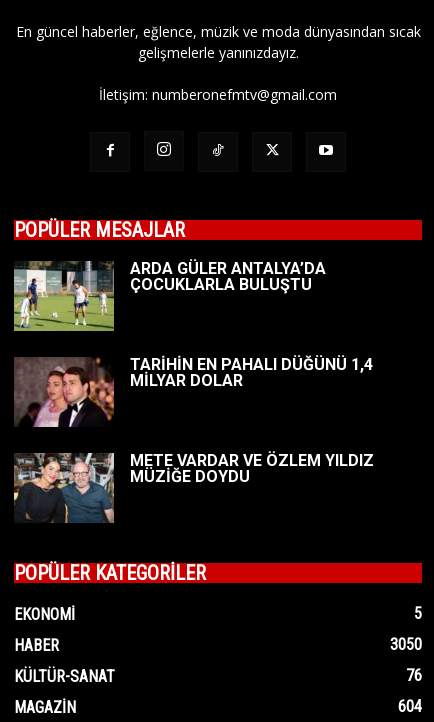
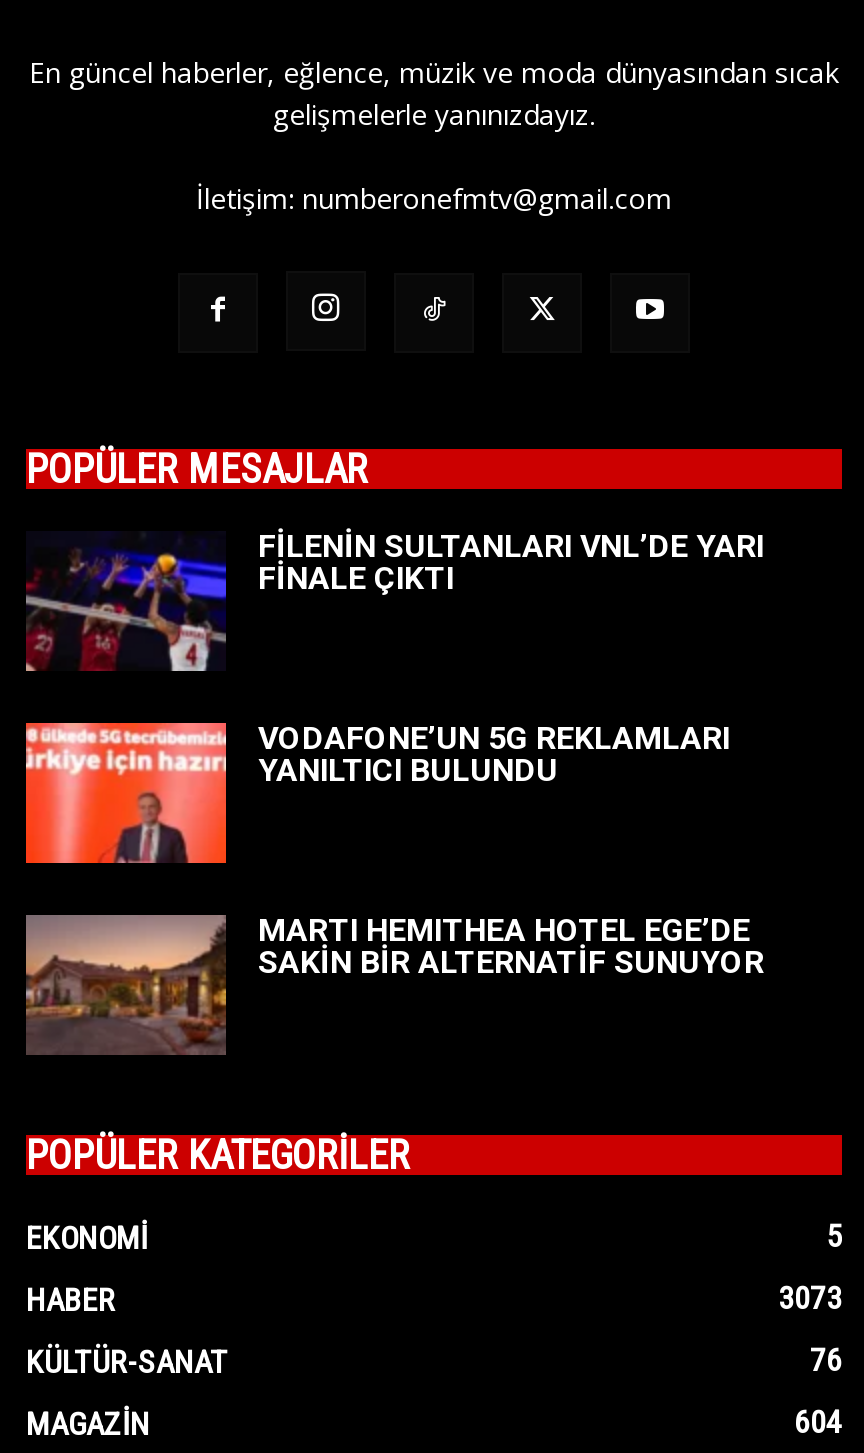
- [image]
- ARDA GÜLER ANTALYA’DA
- ÇOCUKLARLA BULUŞTU
+ [image]
+ FİLENİN SULTANLARI VNL’DE YARI
+ FİNALE ÇIKTI

- [image]
- TARİHİN EN PAHALI DÜĞÜNÜ 1,4
- MİLYAR DOLAR
+ [image]
+ VODAFONE’UN 5G REKLAMLARI
+ YANILTICI BULUNDU

- [image]
- METE VARDAR VE ÖZLEM YILDIZ
- MÜZİĞE DOYDU
+ [image]
+ MARTI HEMITHEA HOTEL EGE’DE
+ SAKİN BİR ALTERNATİF SUNUYOR

- 3050
+ 3073
